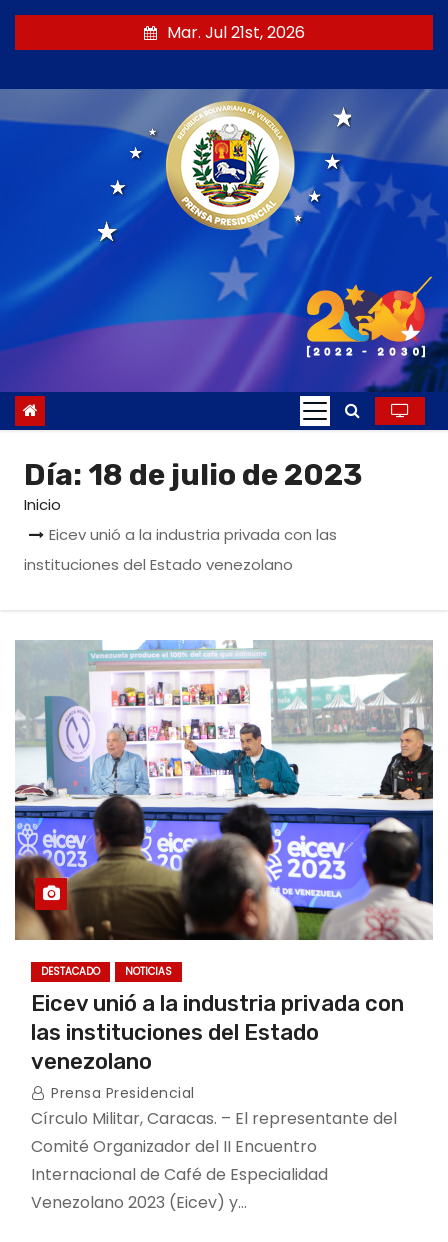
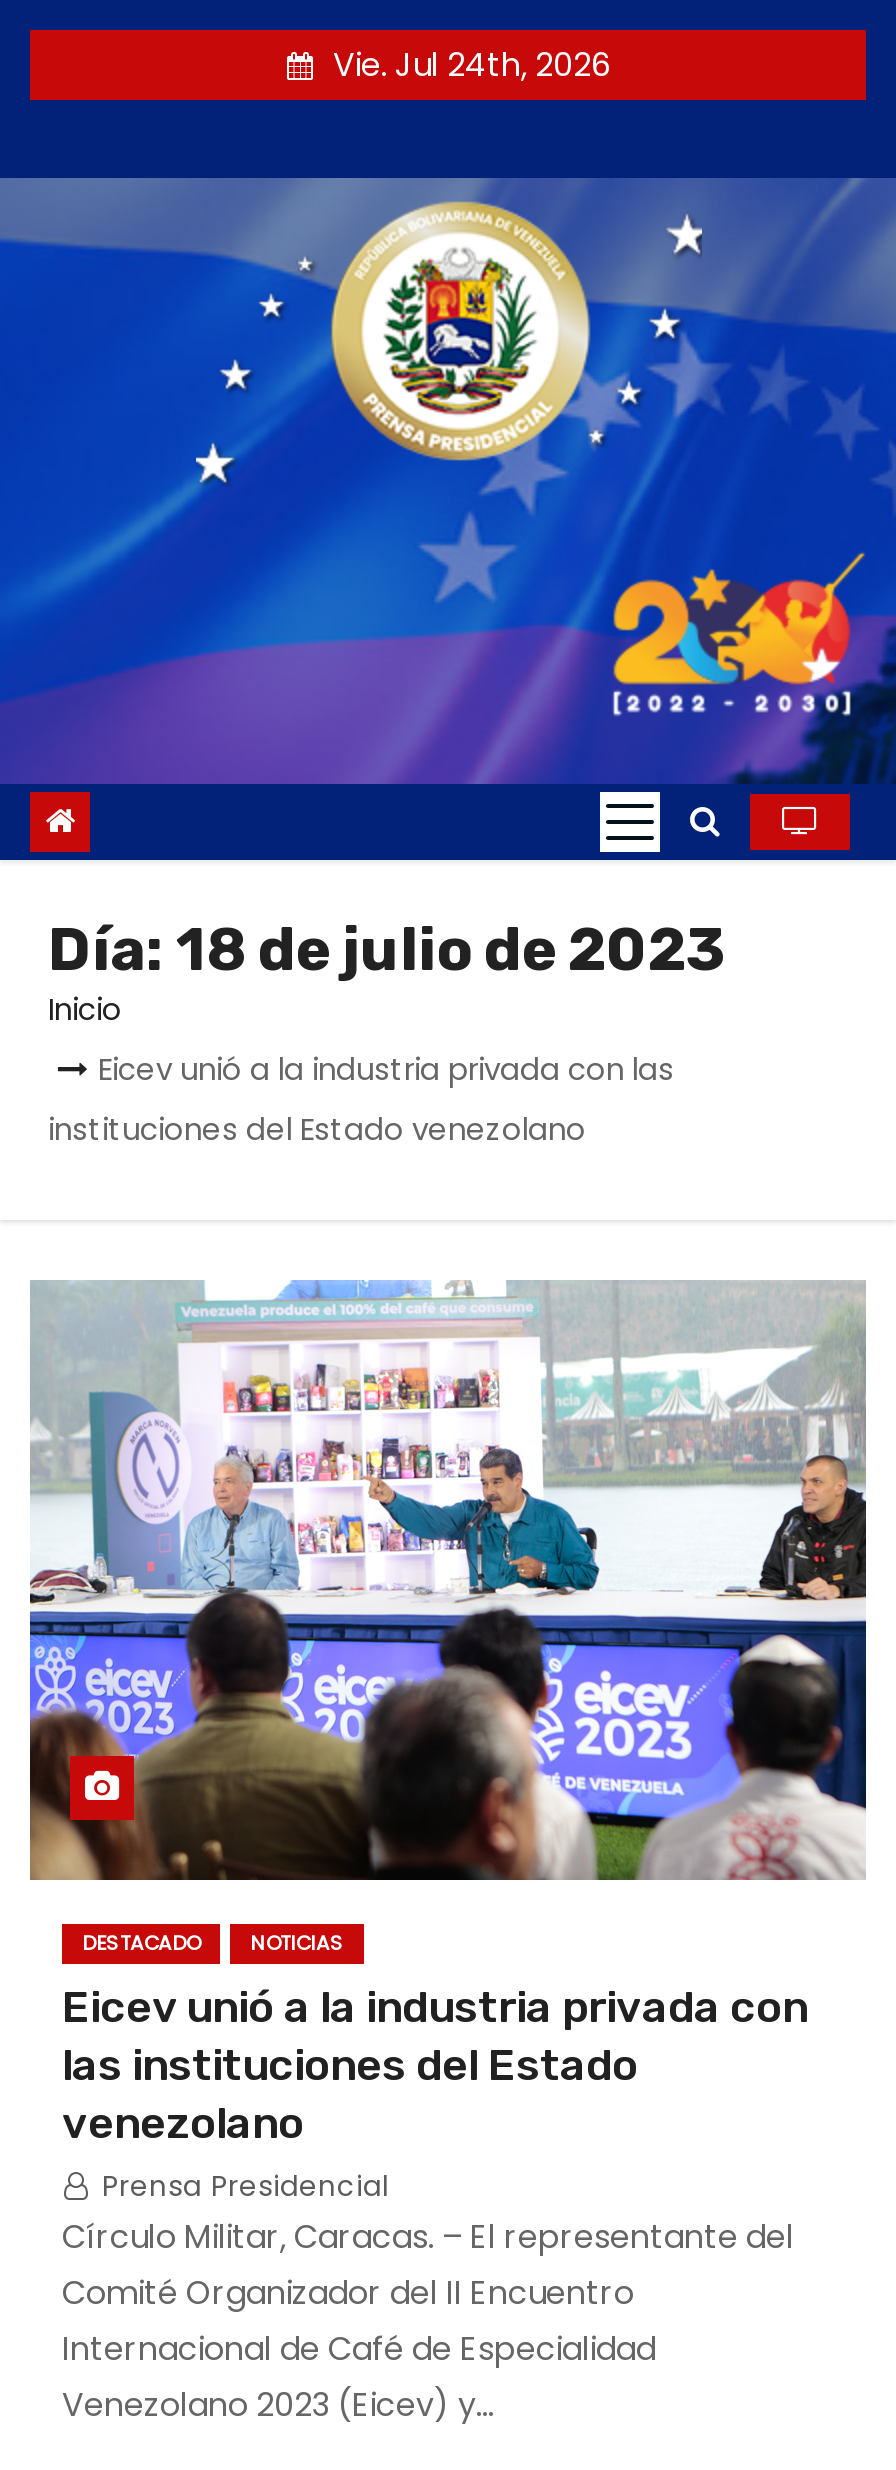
- Mar. Jul 21st, 2026
+ Vie. Jul 24th, 2026
